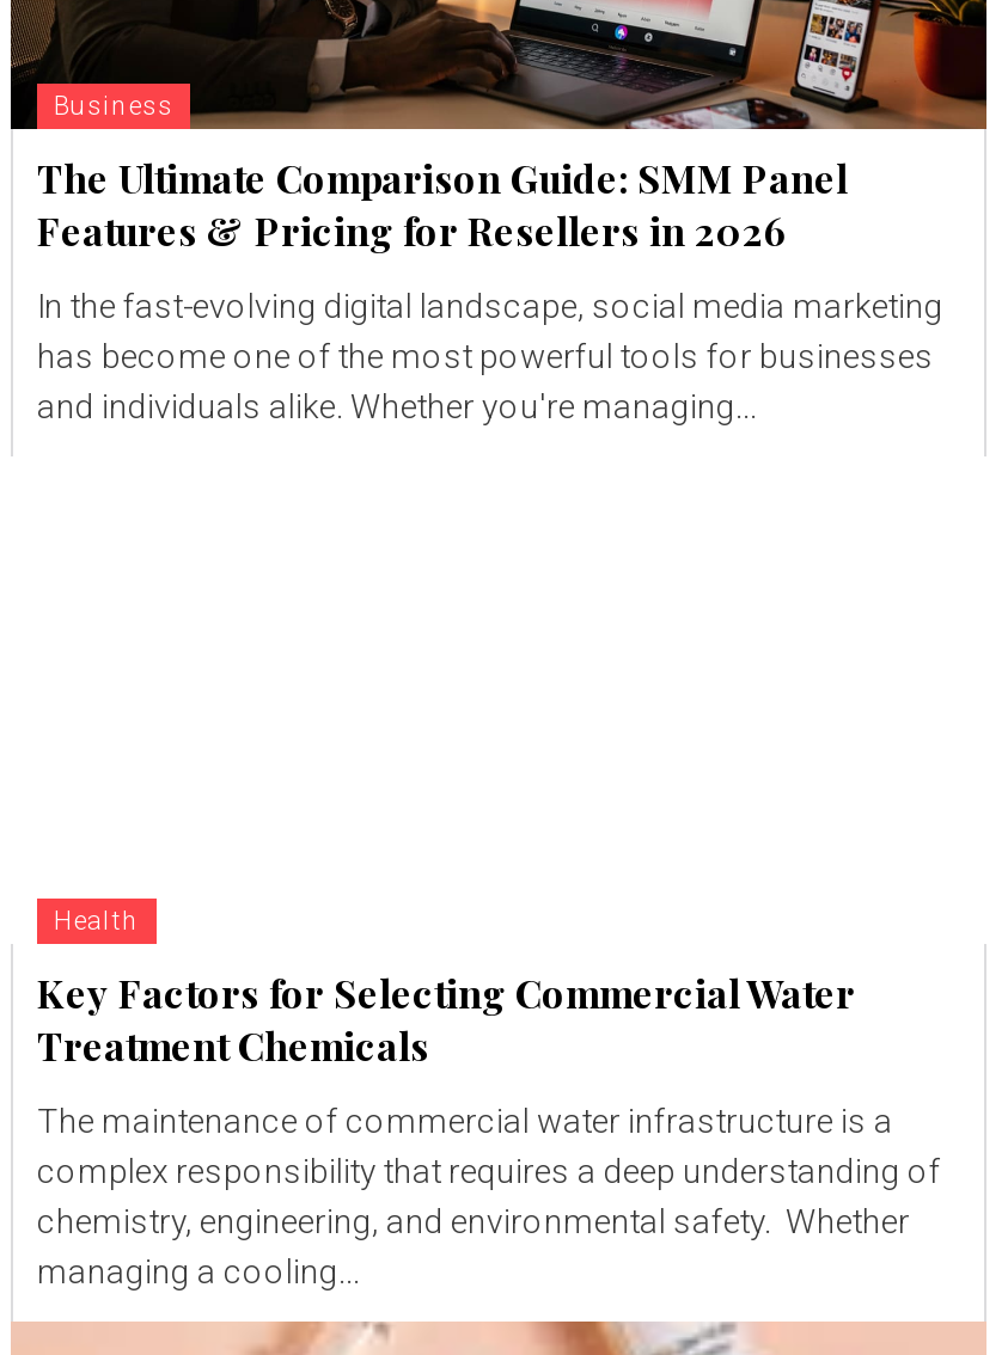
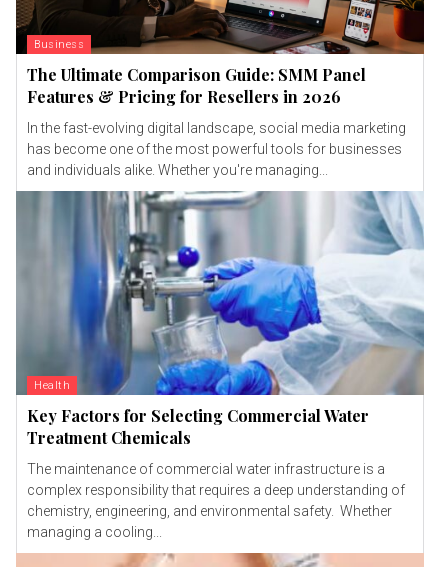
+ [image]
